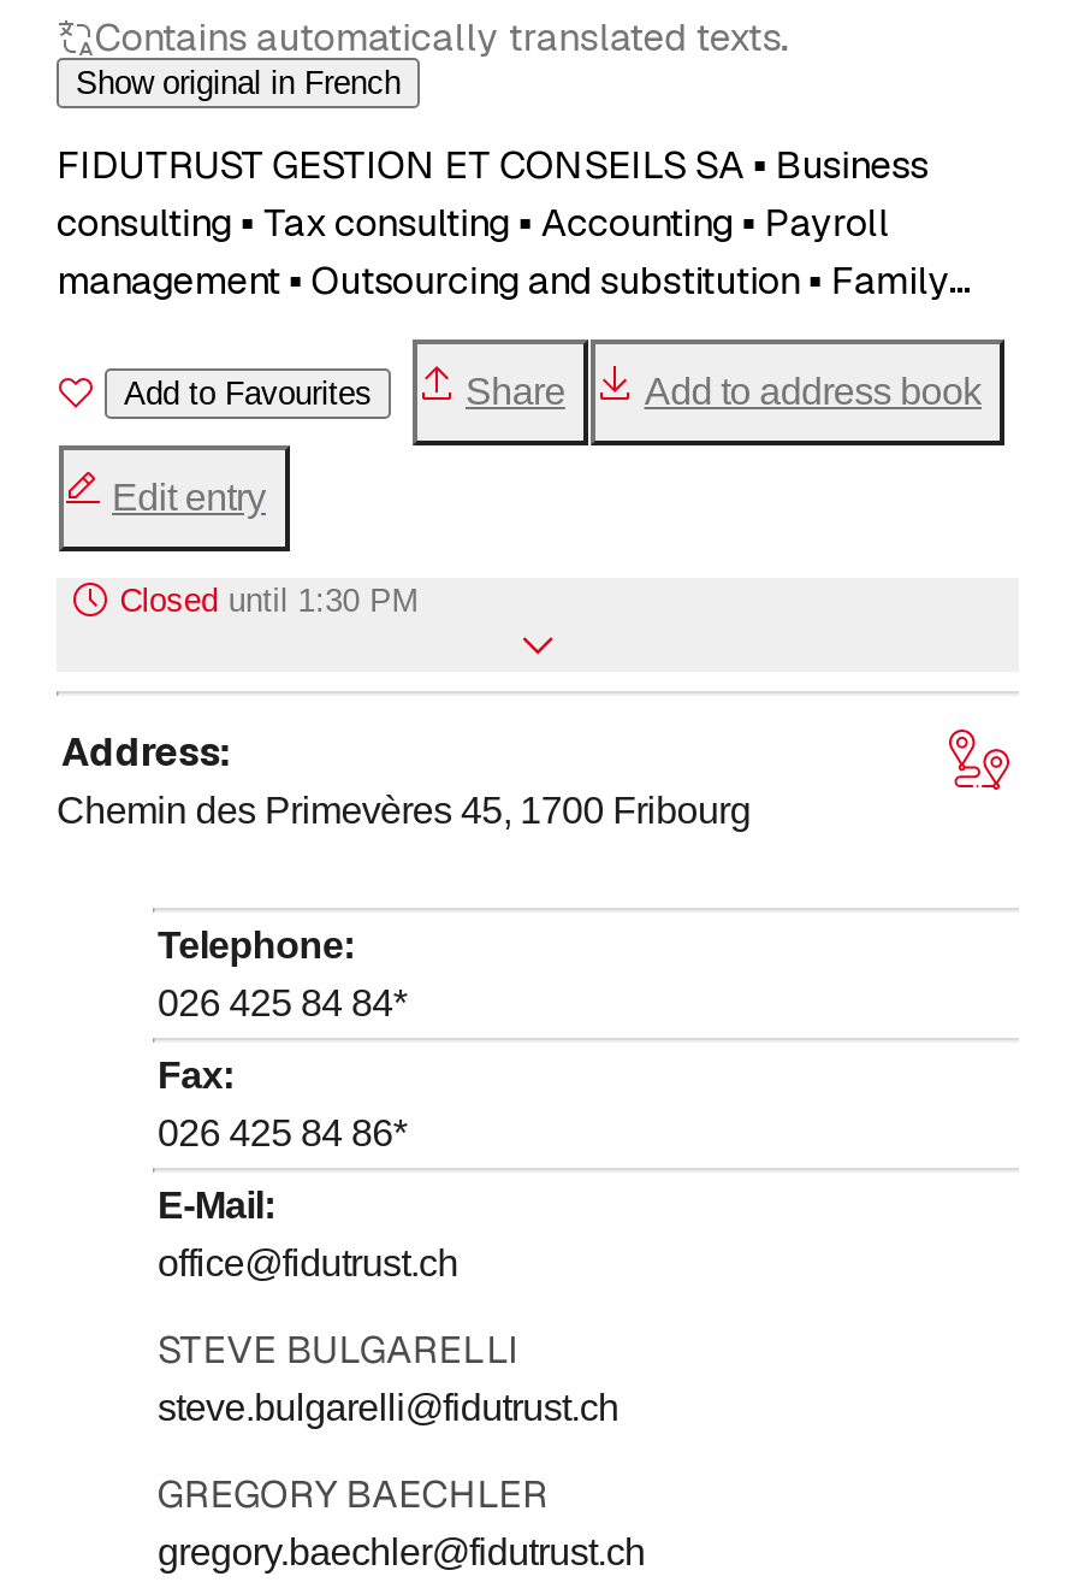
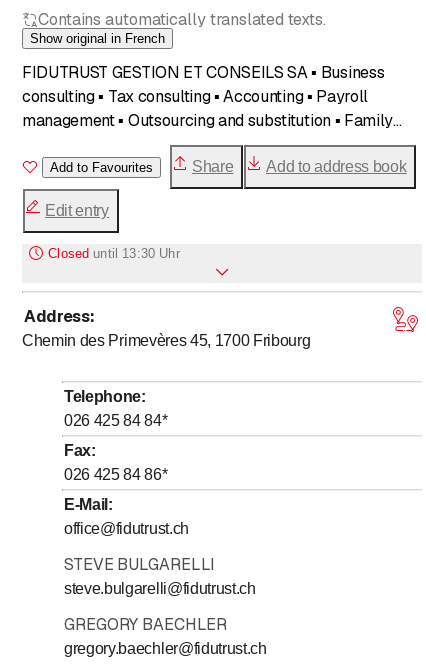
- Closed until 1:30 PM
+ Closed until 13:30 Uhr
